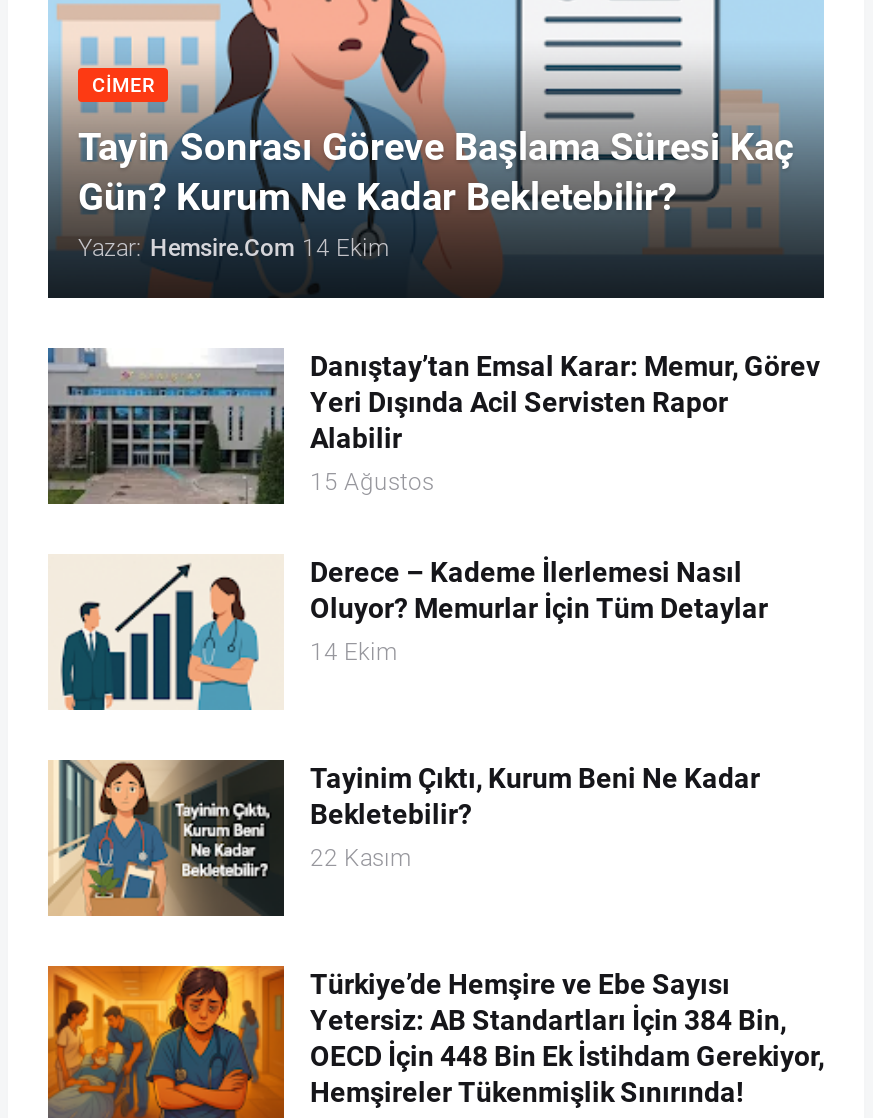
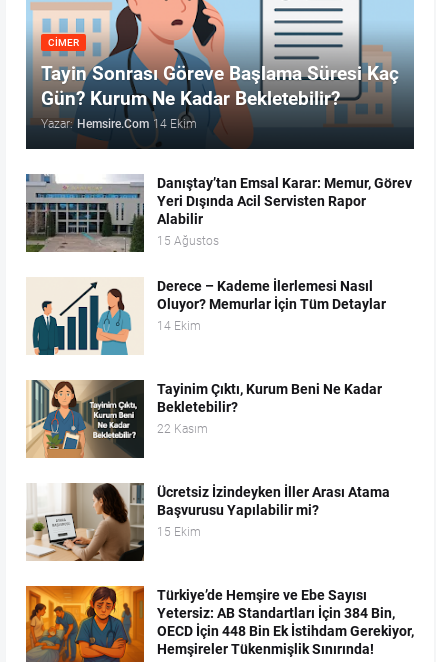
+ [image]
+ Ücretsiz İzindeyken İller Arası Atama
+ Başvurusu Yapılabilir mi?
+ 15 Ekim
